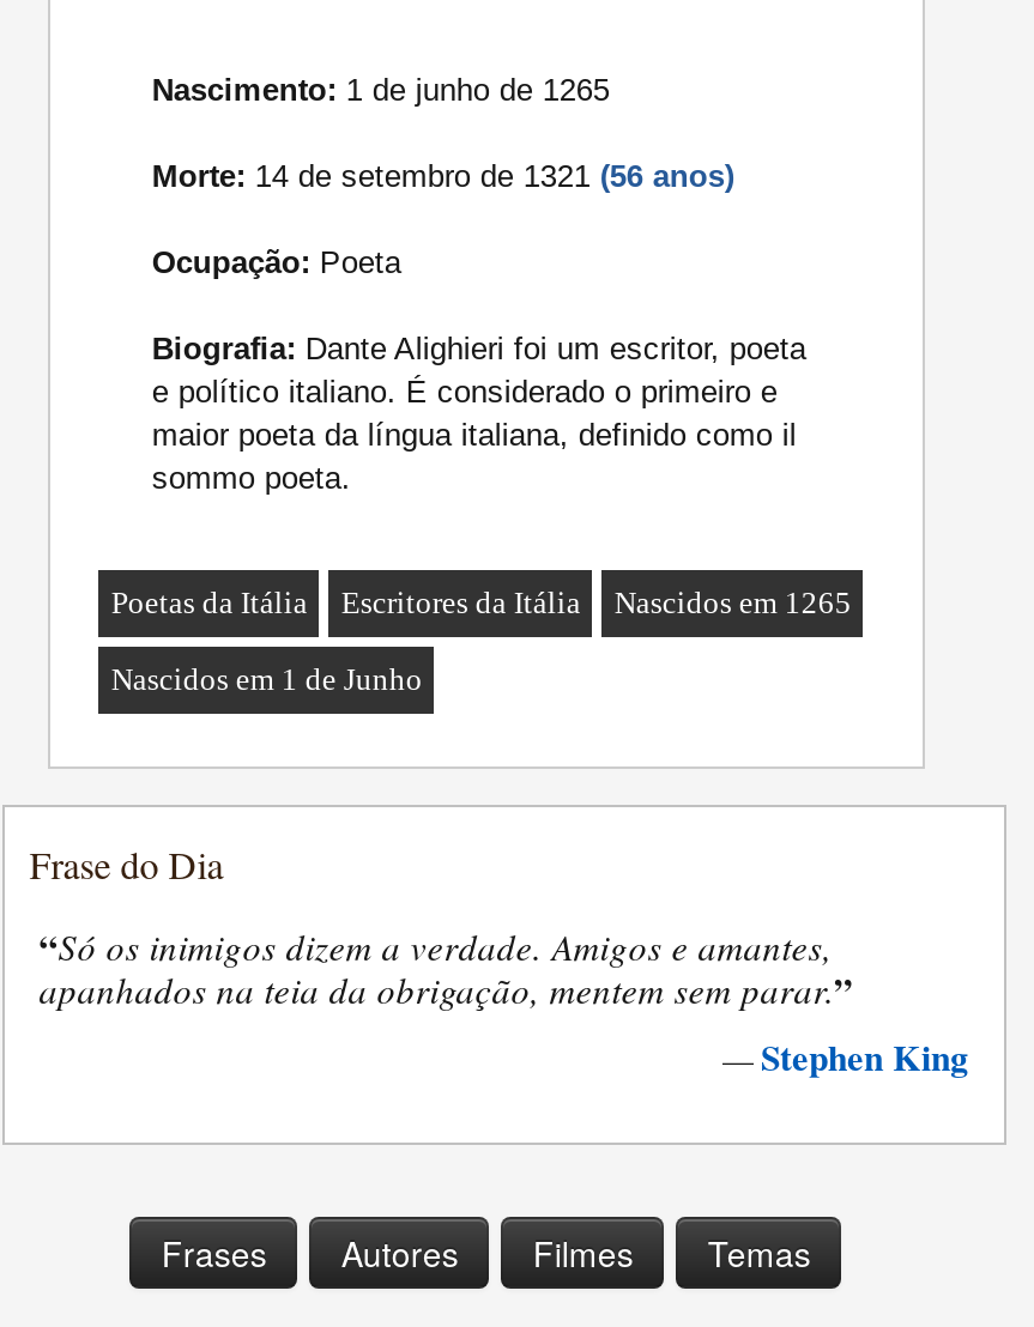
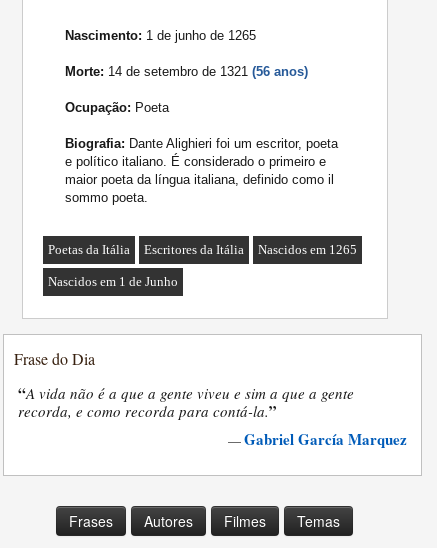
- “Só os inimigos dizem a verdade. Amigos e amantes,
- apanhados na teia da obrigação, mentem sem parar.”
- —Stephen King
+ “A vida não é a que a gente viveu e sim a que a gente
+ recorda, e como recorda para contá-la.”
+ —Gabriel García Marquez
